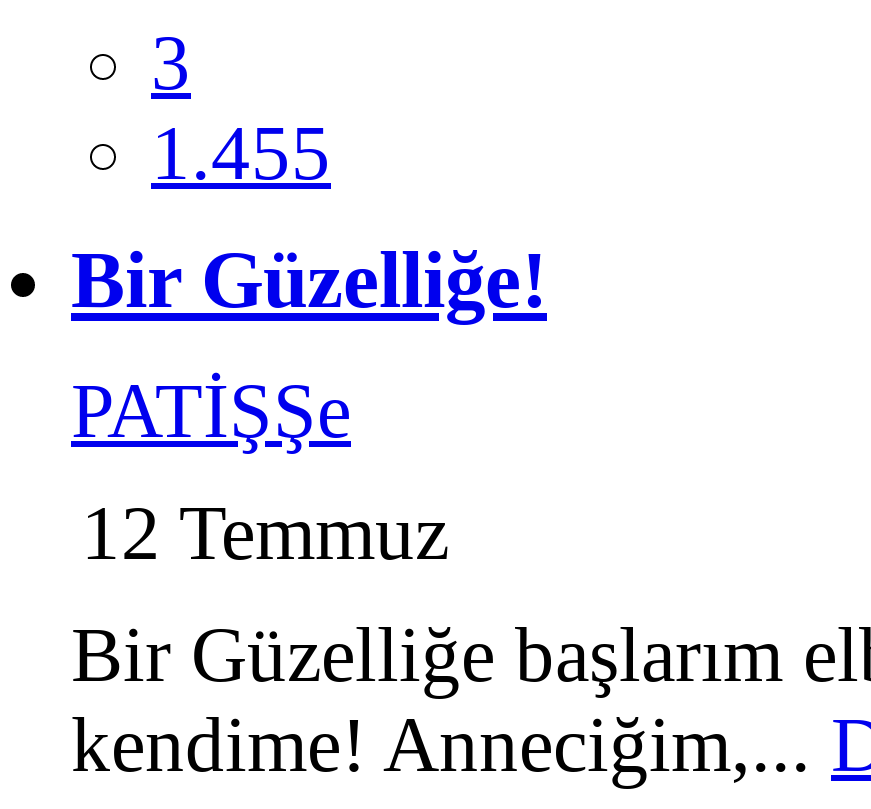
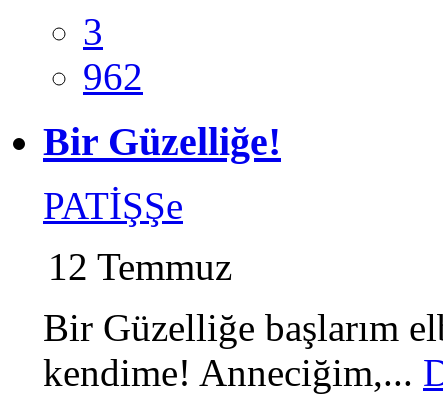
- 1.455
+ 962
